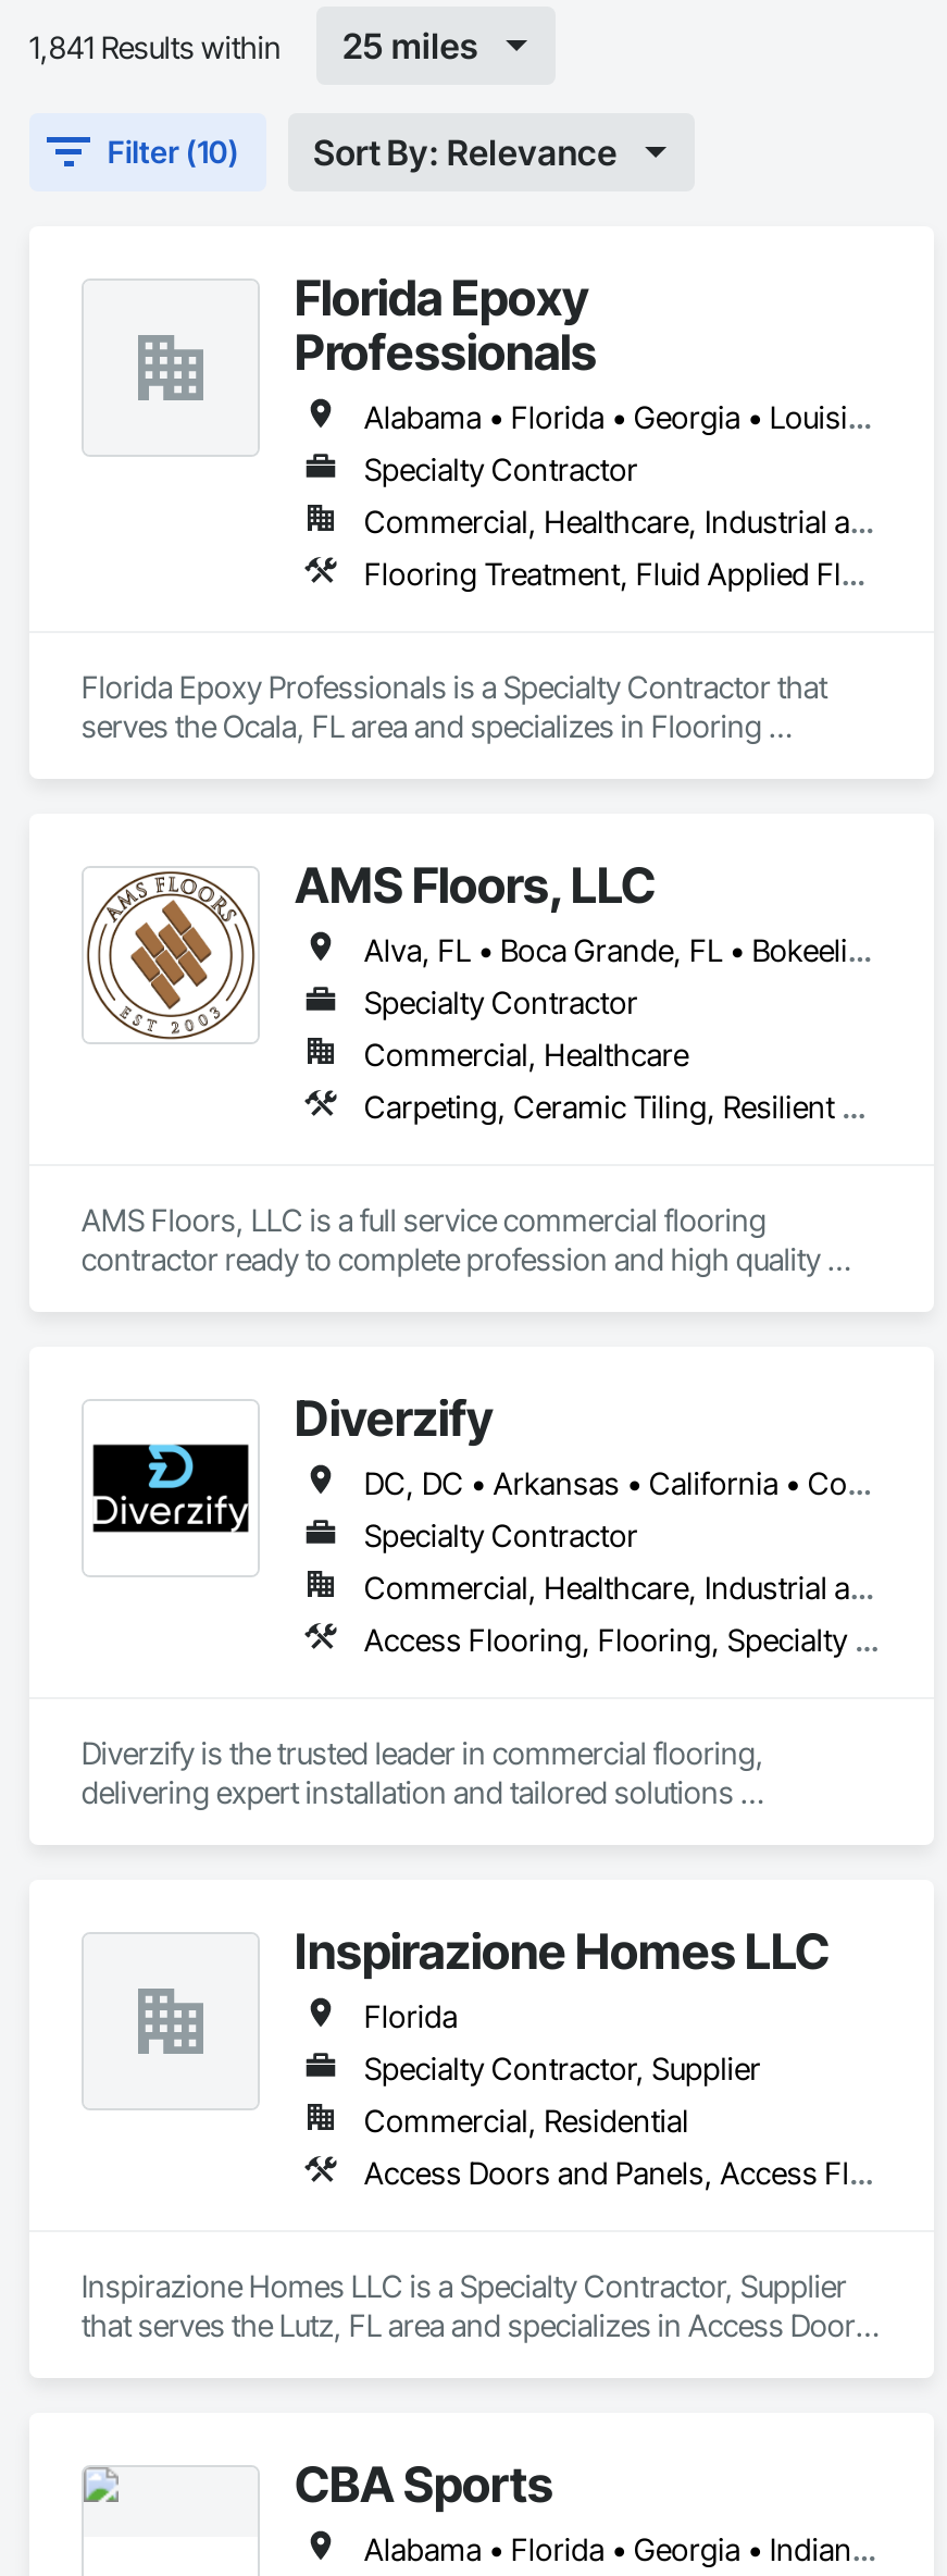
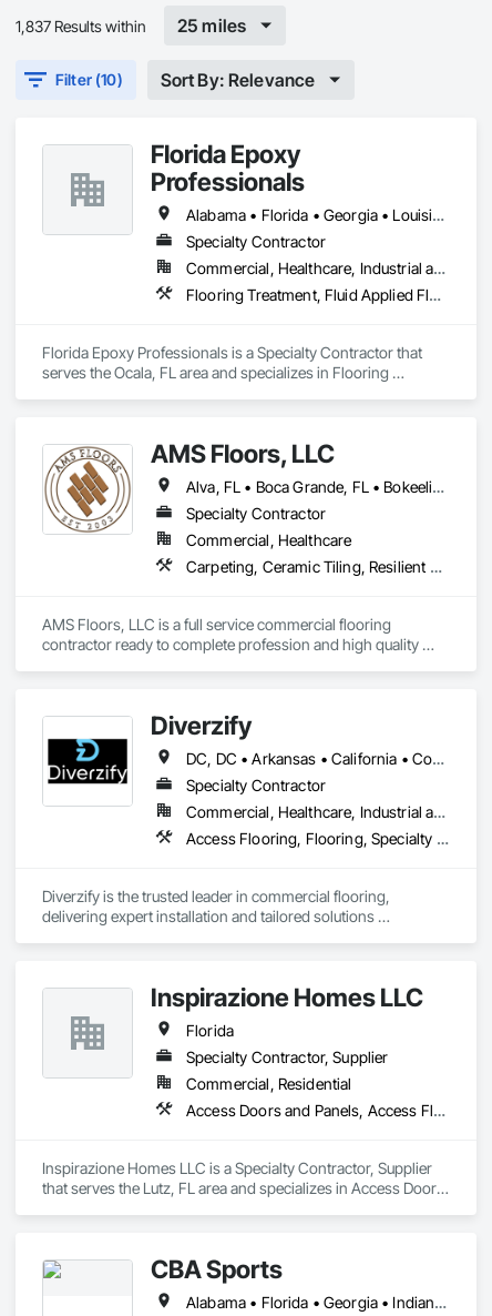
- 1,841 Results within
+ 1,837 Results within
